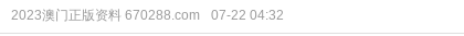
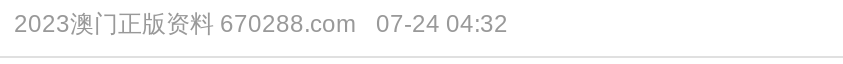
- 2023澳门正版资料 670288.com 07-22 04:32
+ 2023澳门正版资料 670288.com 07-24 04:32
